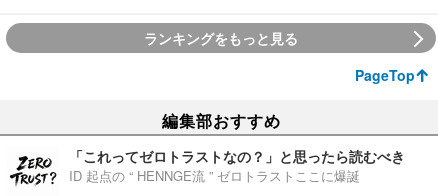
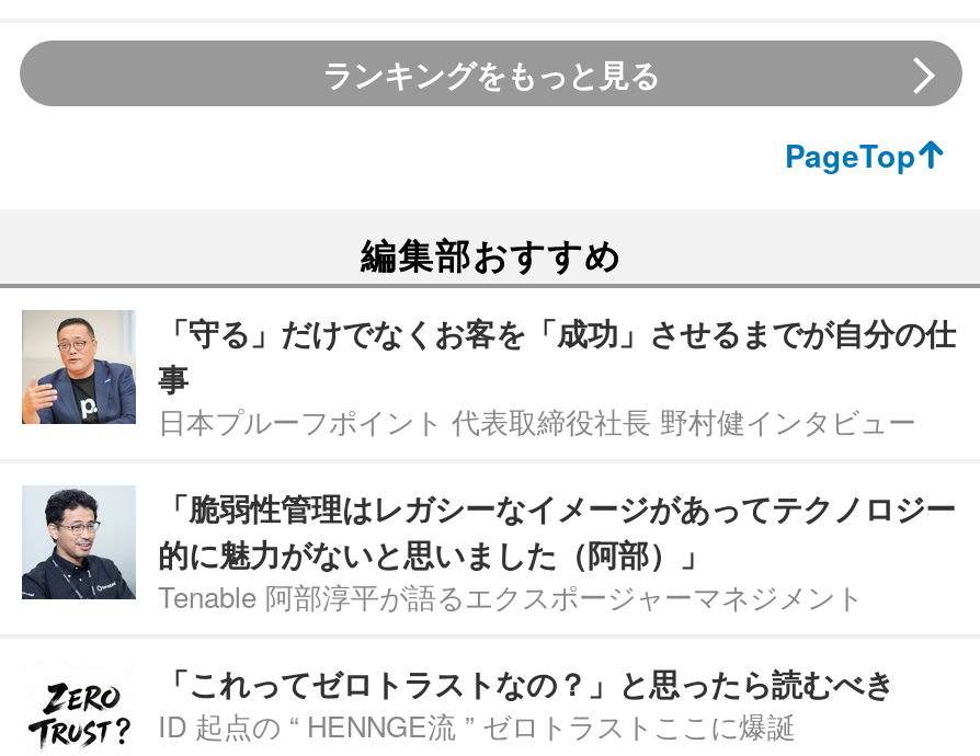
+ [image]
+ 「守る」だけでなくお客を「成功」させるまでが自分の仕
+ 事
+ 日本プルーフポイント 代表取締役社長 野村健インタビュー
+ 「脆弱性管理はレガシーなイメージがあってテクノロジー
+ 的に魅力がないと思いました（阿部）」
+ Tenable 阿部淳平が語るエクスポージャーマネジメント

+ [image]
